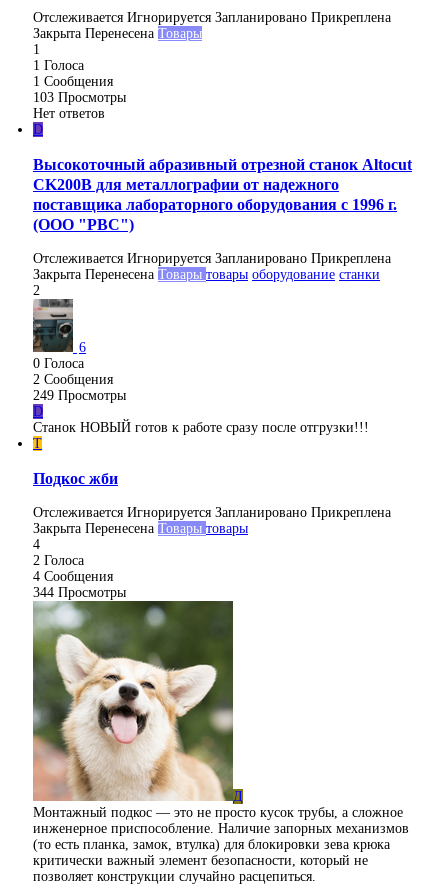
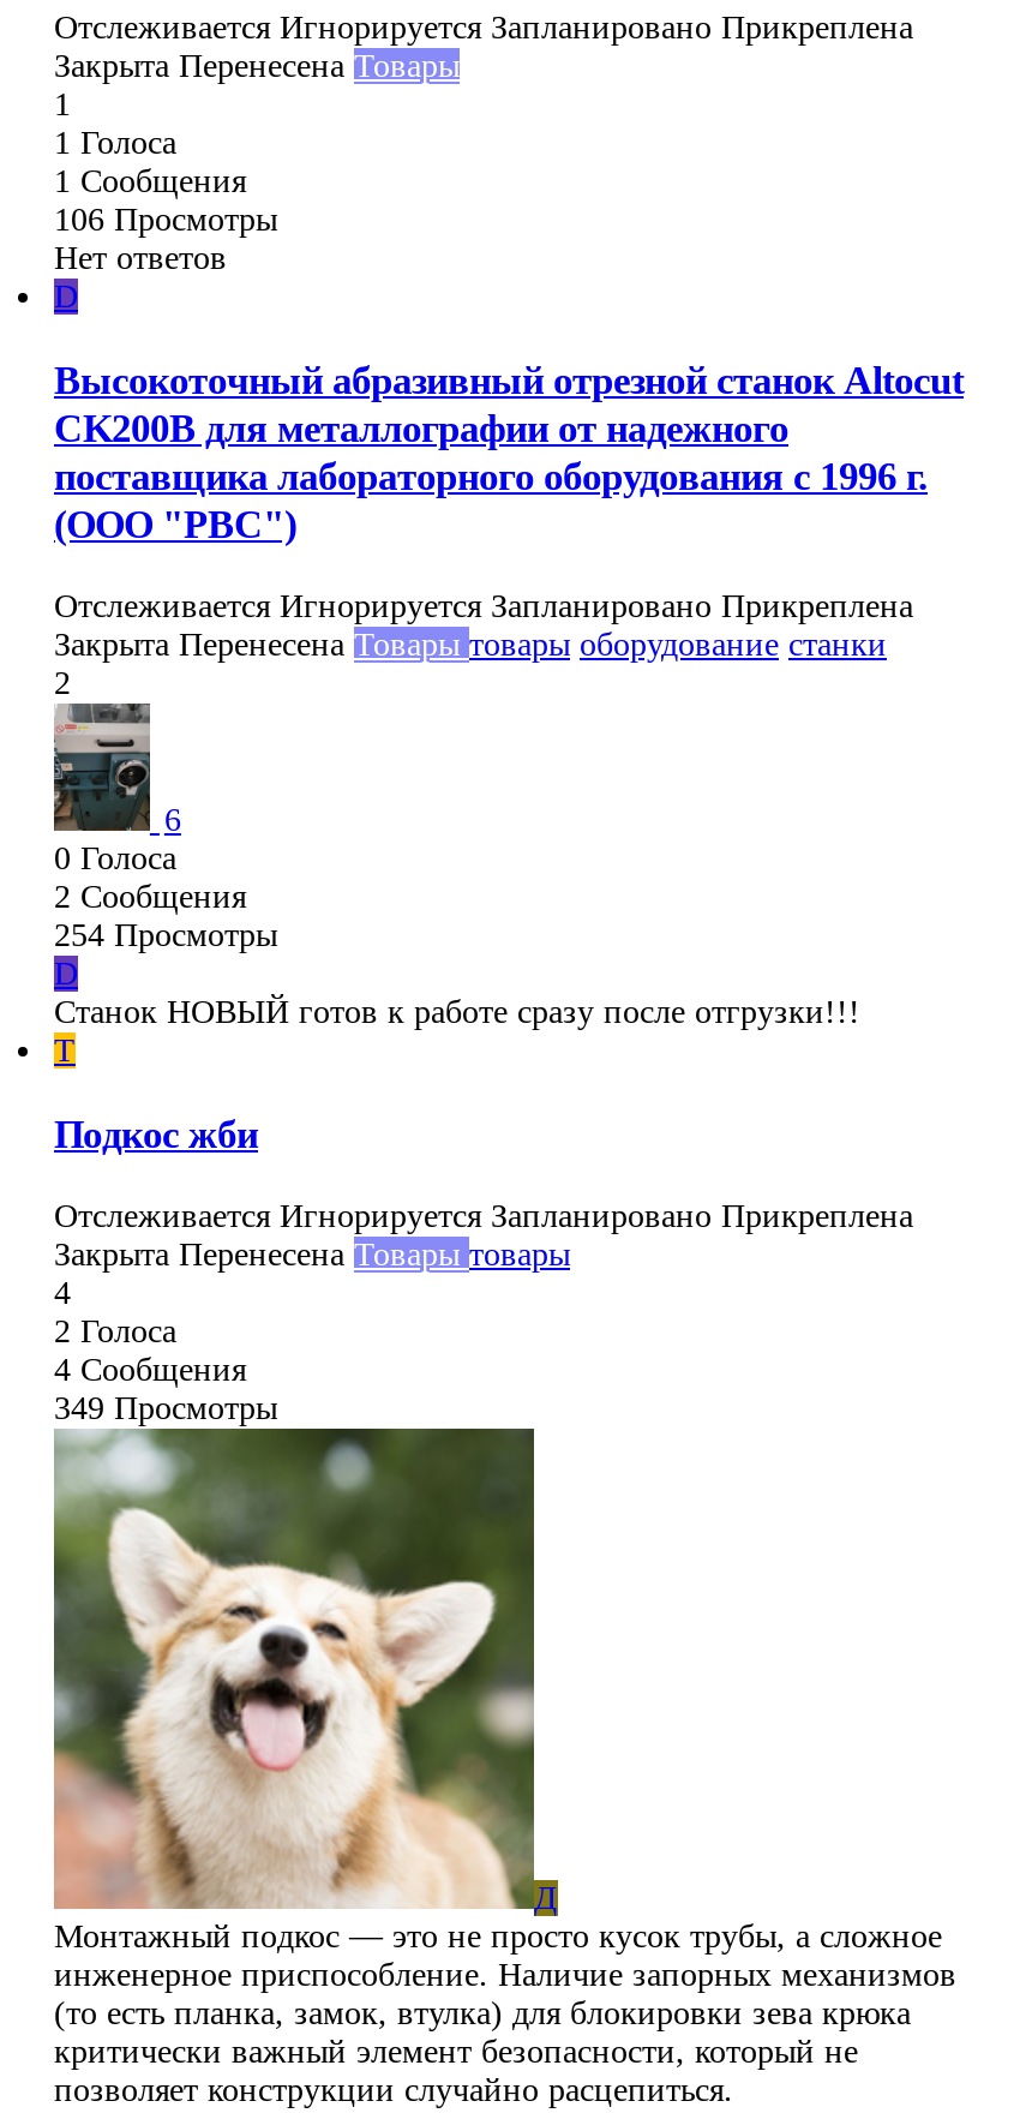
- 103 Просмотры
+ 106 Просмотры

- 249 Просмотры
+ 254 Просмотры

- 344 Просмотры
+ 349 Просмотры
